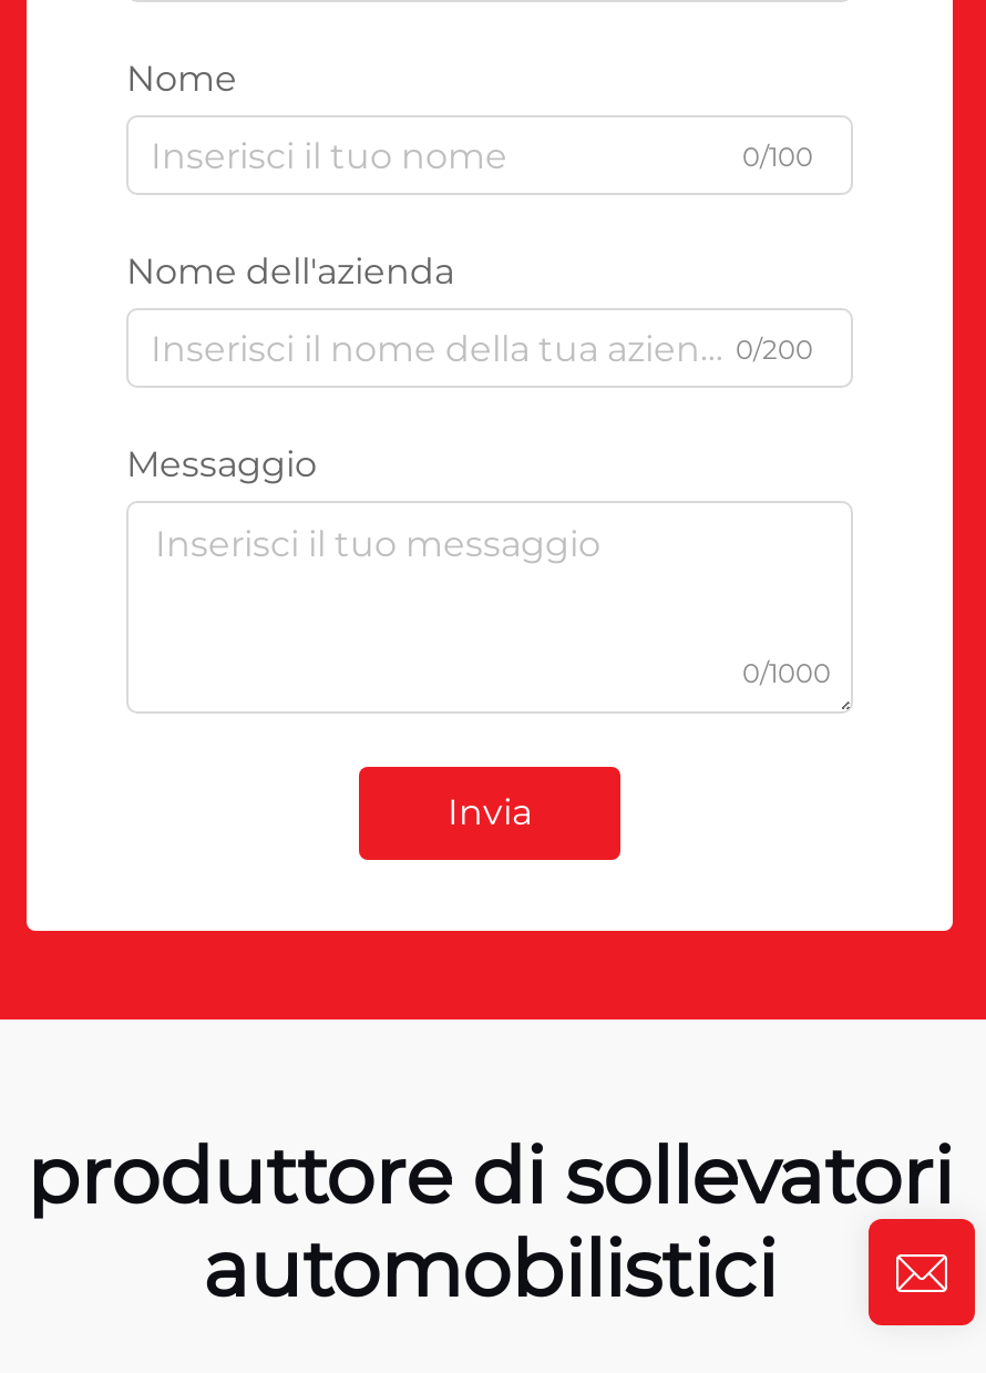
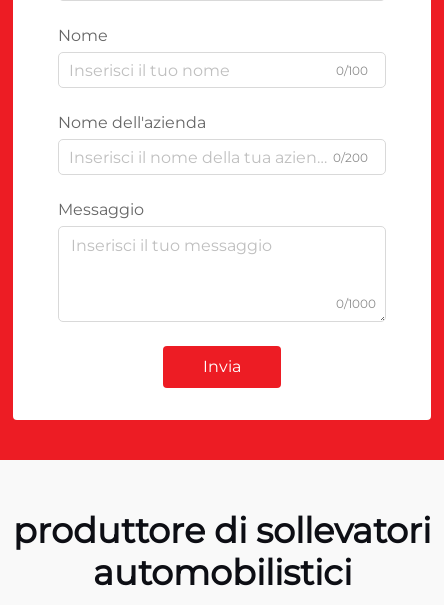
- [image]
